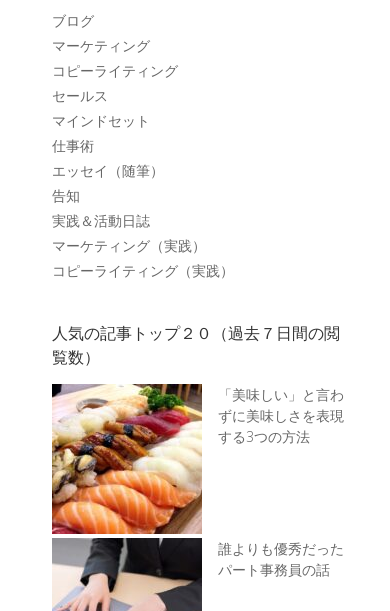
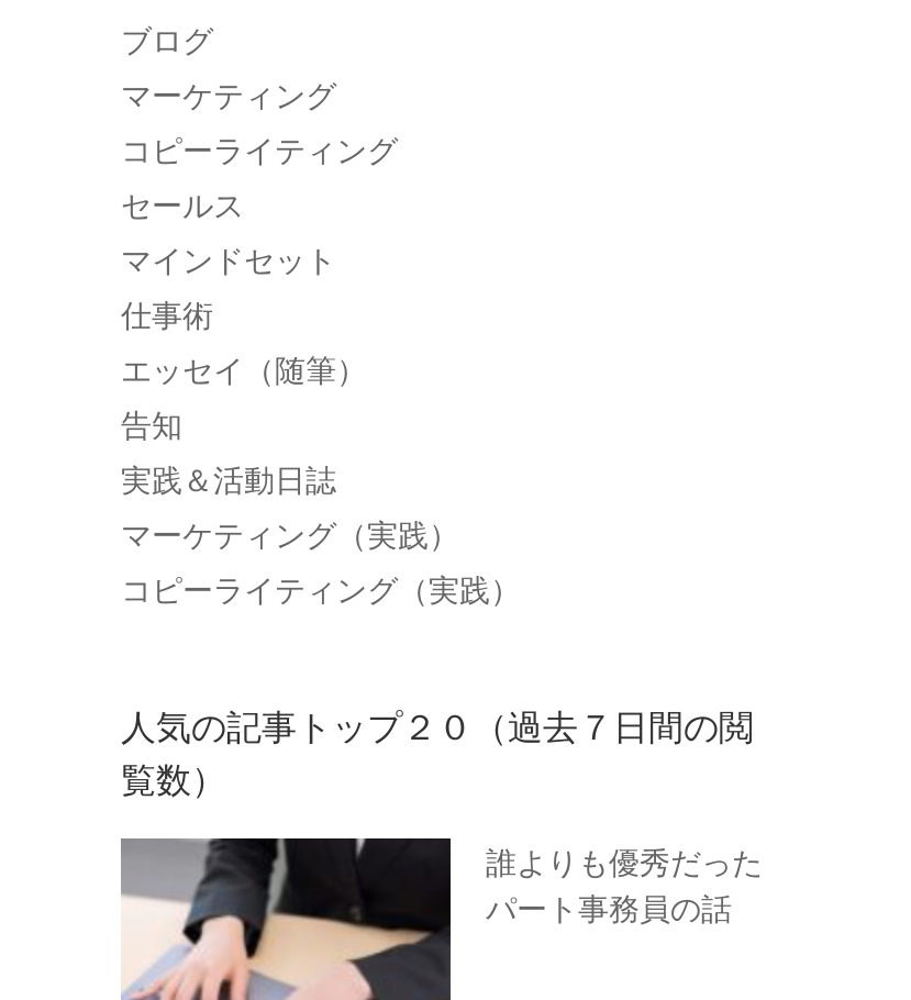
- [image]
- 「美味しい」と言わ
- ずに美味しさを表現
- する3つの方法
